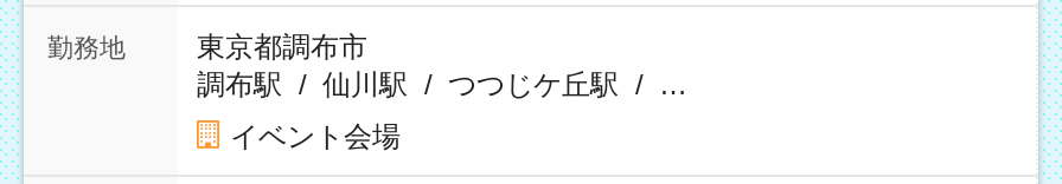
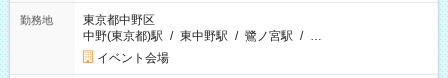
- 東京都調布市
- 調布駅 / 仙川駅 / つつじケ丘駅 / …
+ 東京都中野区
+ 中野(東京都)駅 / 東中野駅 / 鷺ノ宮駅 / …
